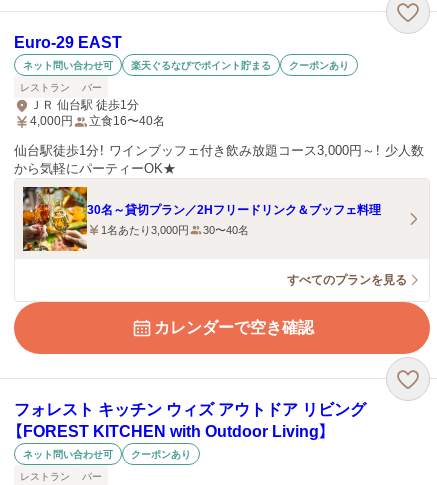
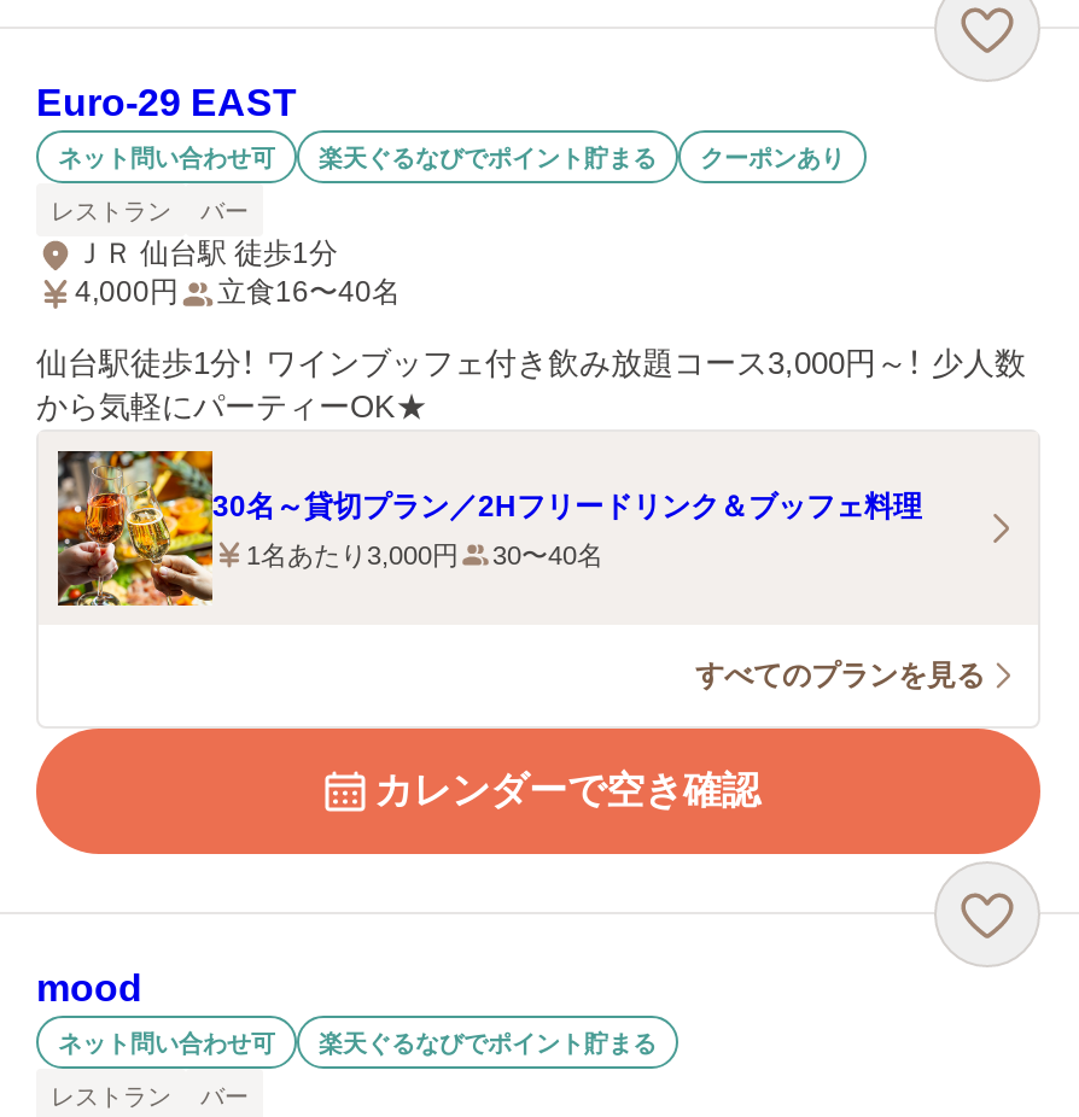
- フォレスト キッチン ウィズ アウトドア リビング
- 【FOREST KITCHEN with Outdoor Living】
+ mood

- クーポンあり
+ 楽天ぐるなびでポイント貯まる
